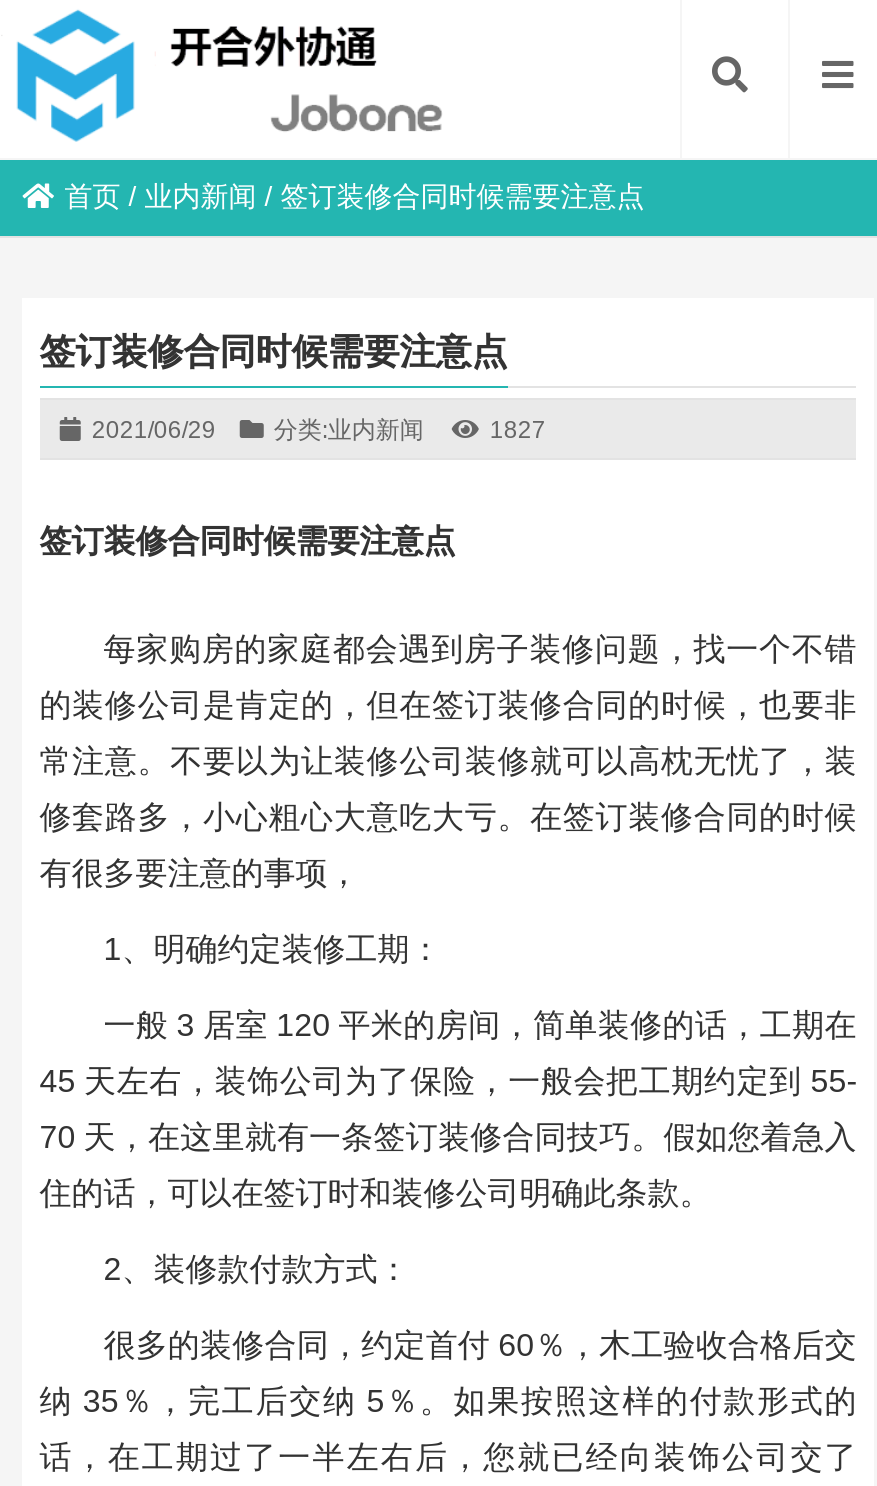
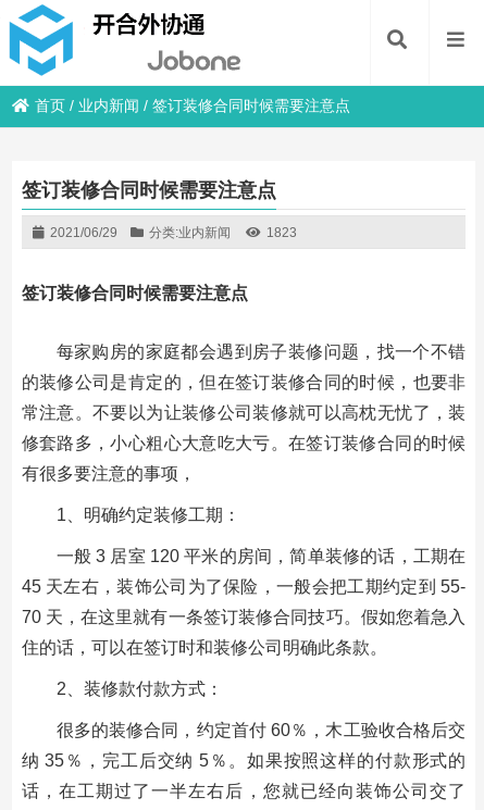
- 1827
+ 1823
